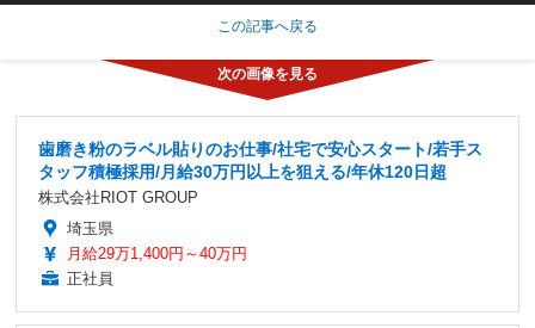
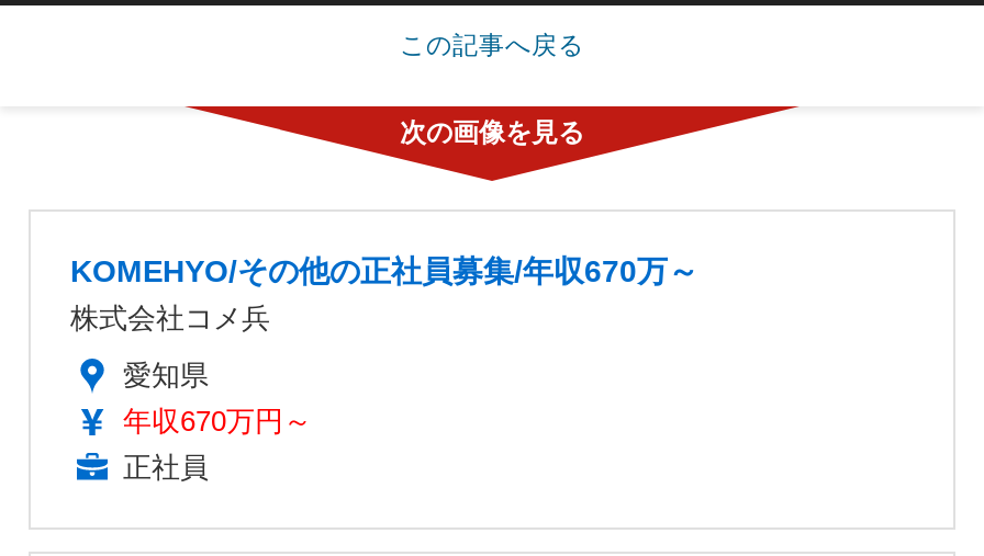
- 歯磨き粉のラベル貼りのお仕事/社宅で安心スタート/若手ス
- タッフ積極採用/月給30万円以上を狙える/年休120日超
- 株式会社RIOT GROUP
+ KOMEHYO/その他の正社員募集/年収670万～
+ 株式会社コメ兵

- 埼玉県
- 月給29万1,400円～40万円
+ 愛知県
+ 年収670万円～
